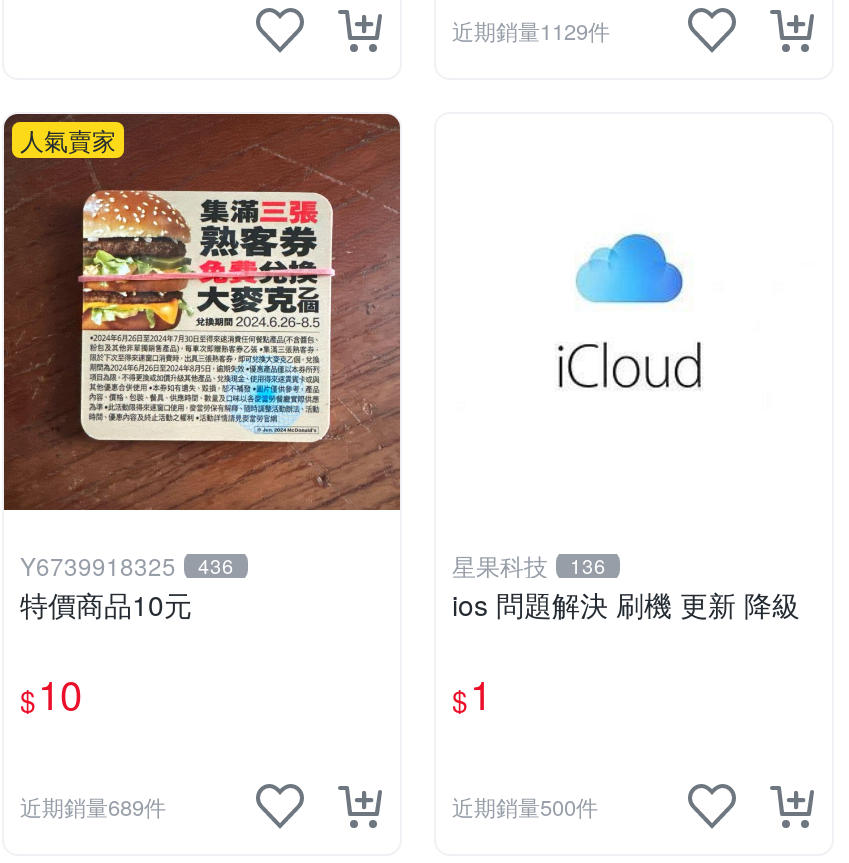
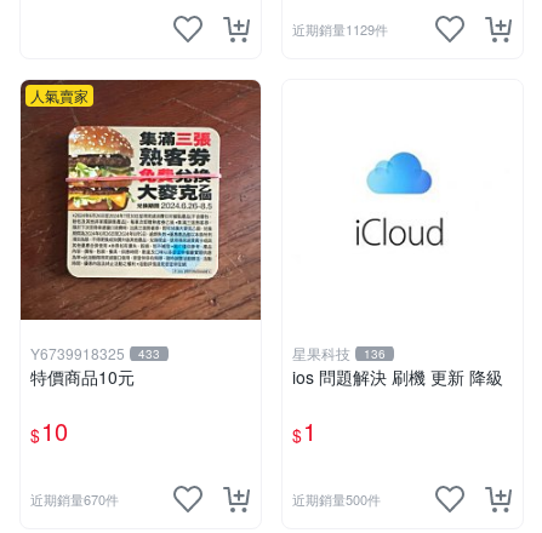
- Y6739918325 436
+ Y6739918325 433

- 近期銷量689件
+ 近期銷量670件
